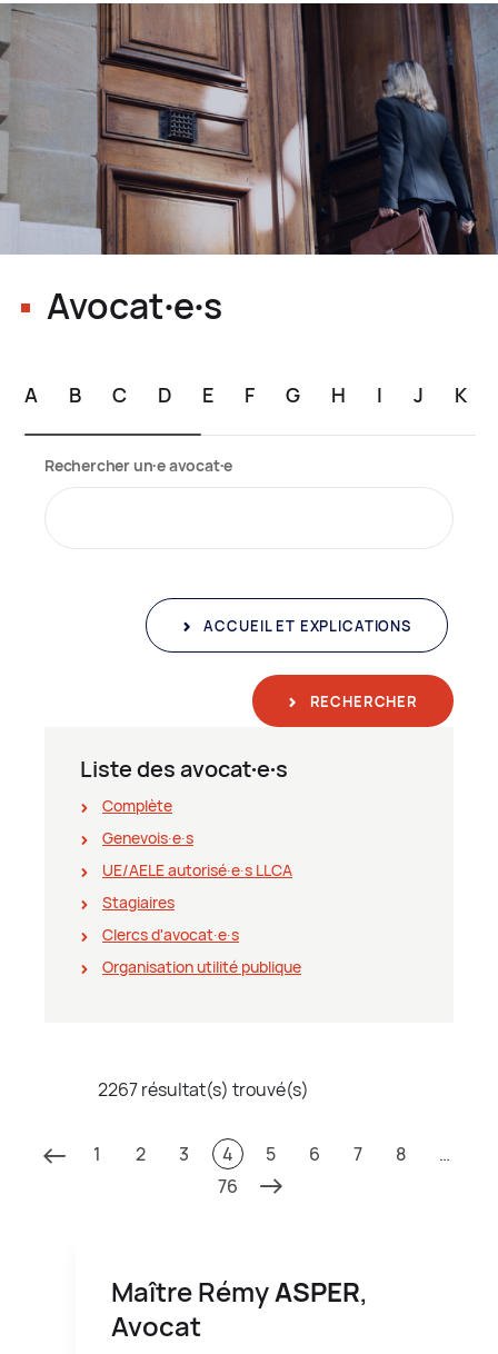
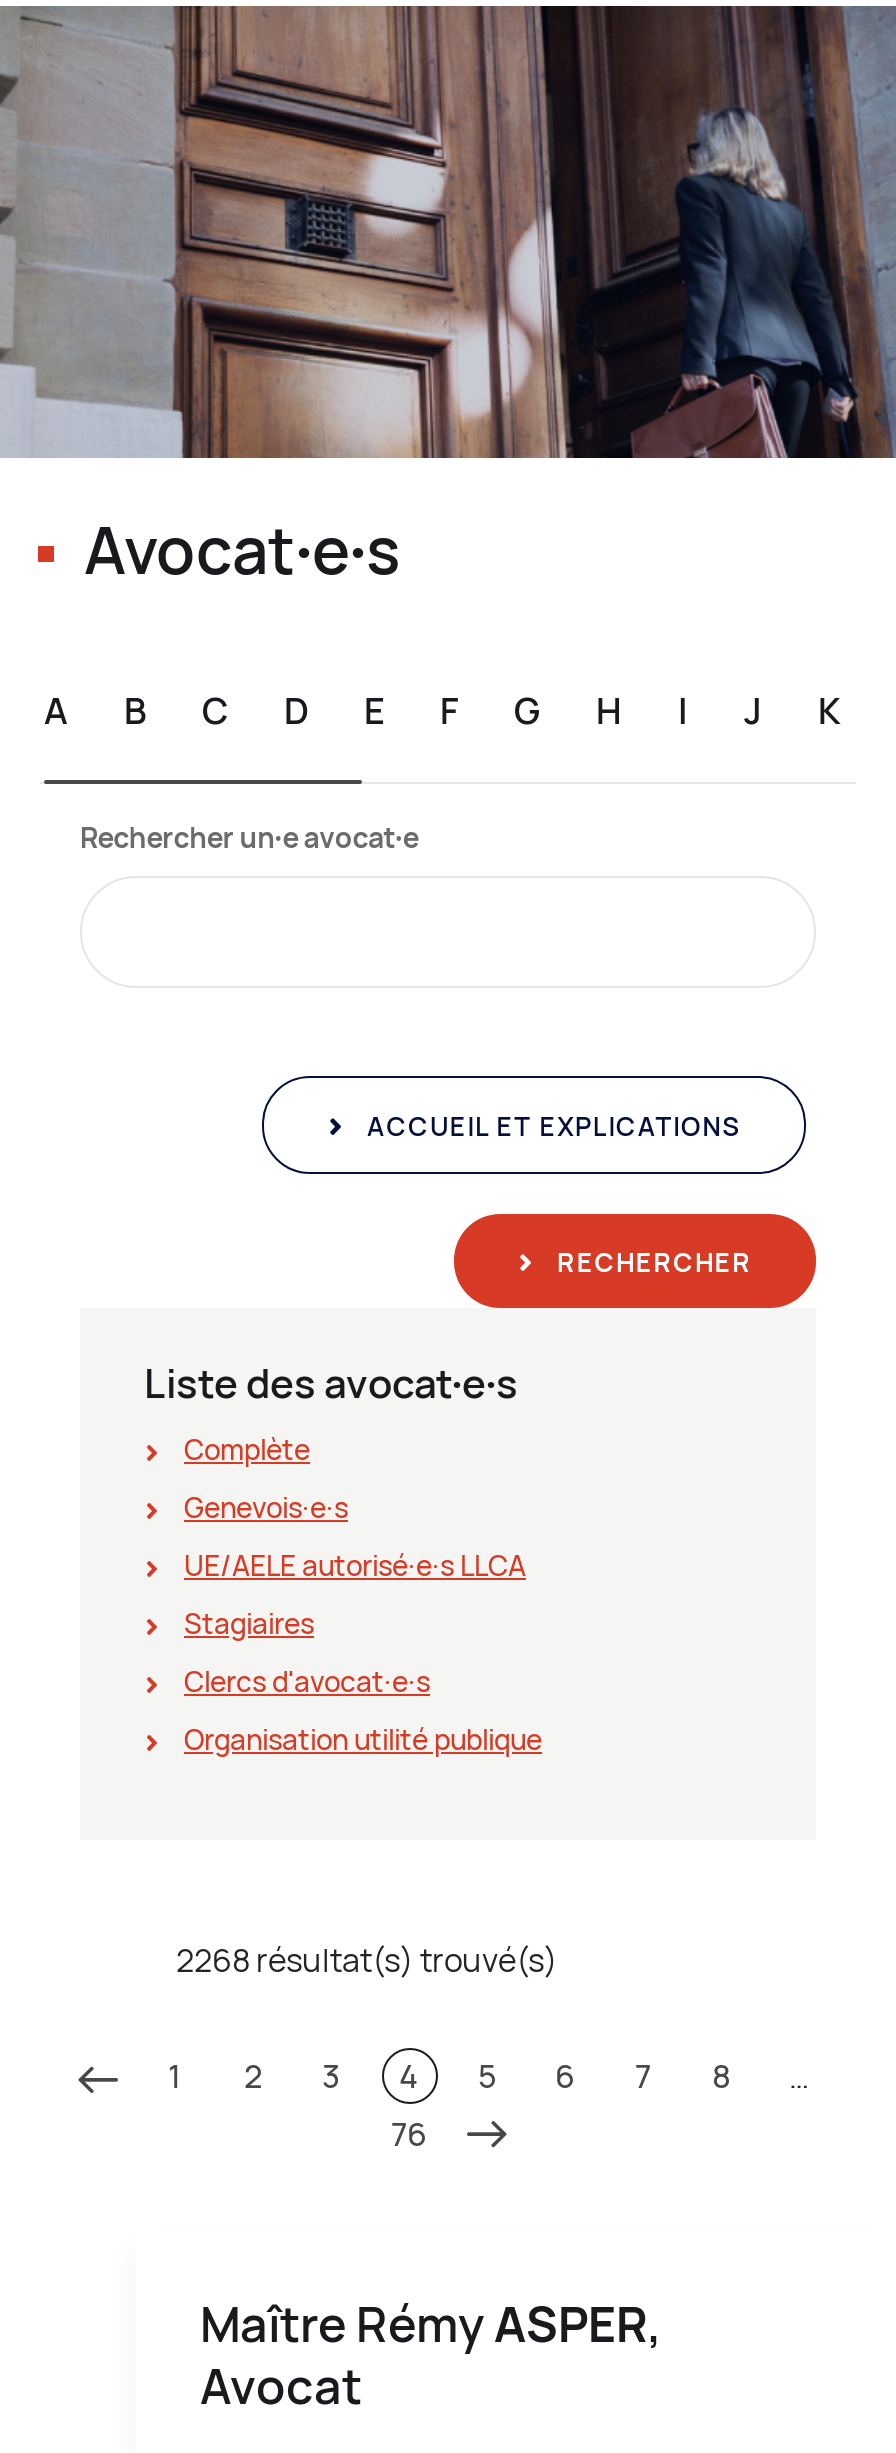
- 2267 résultat(s) trouvé(s)
+ 2268 résultat(s) trouvé(s)
